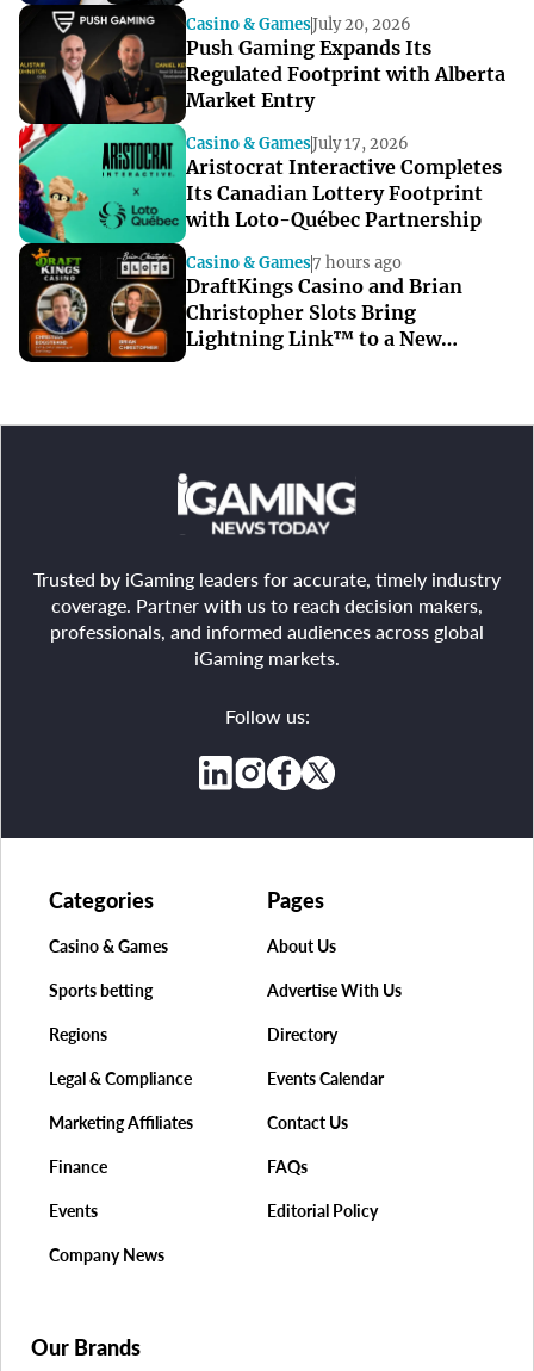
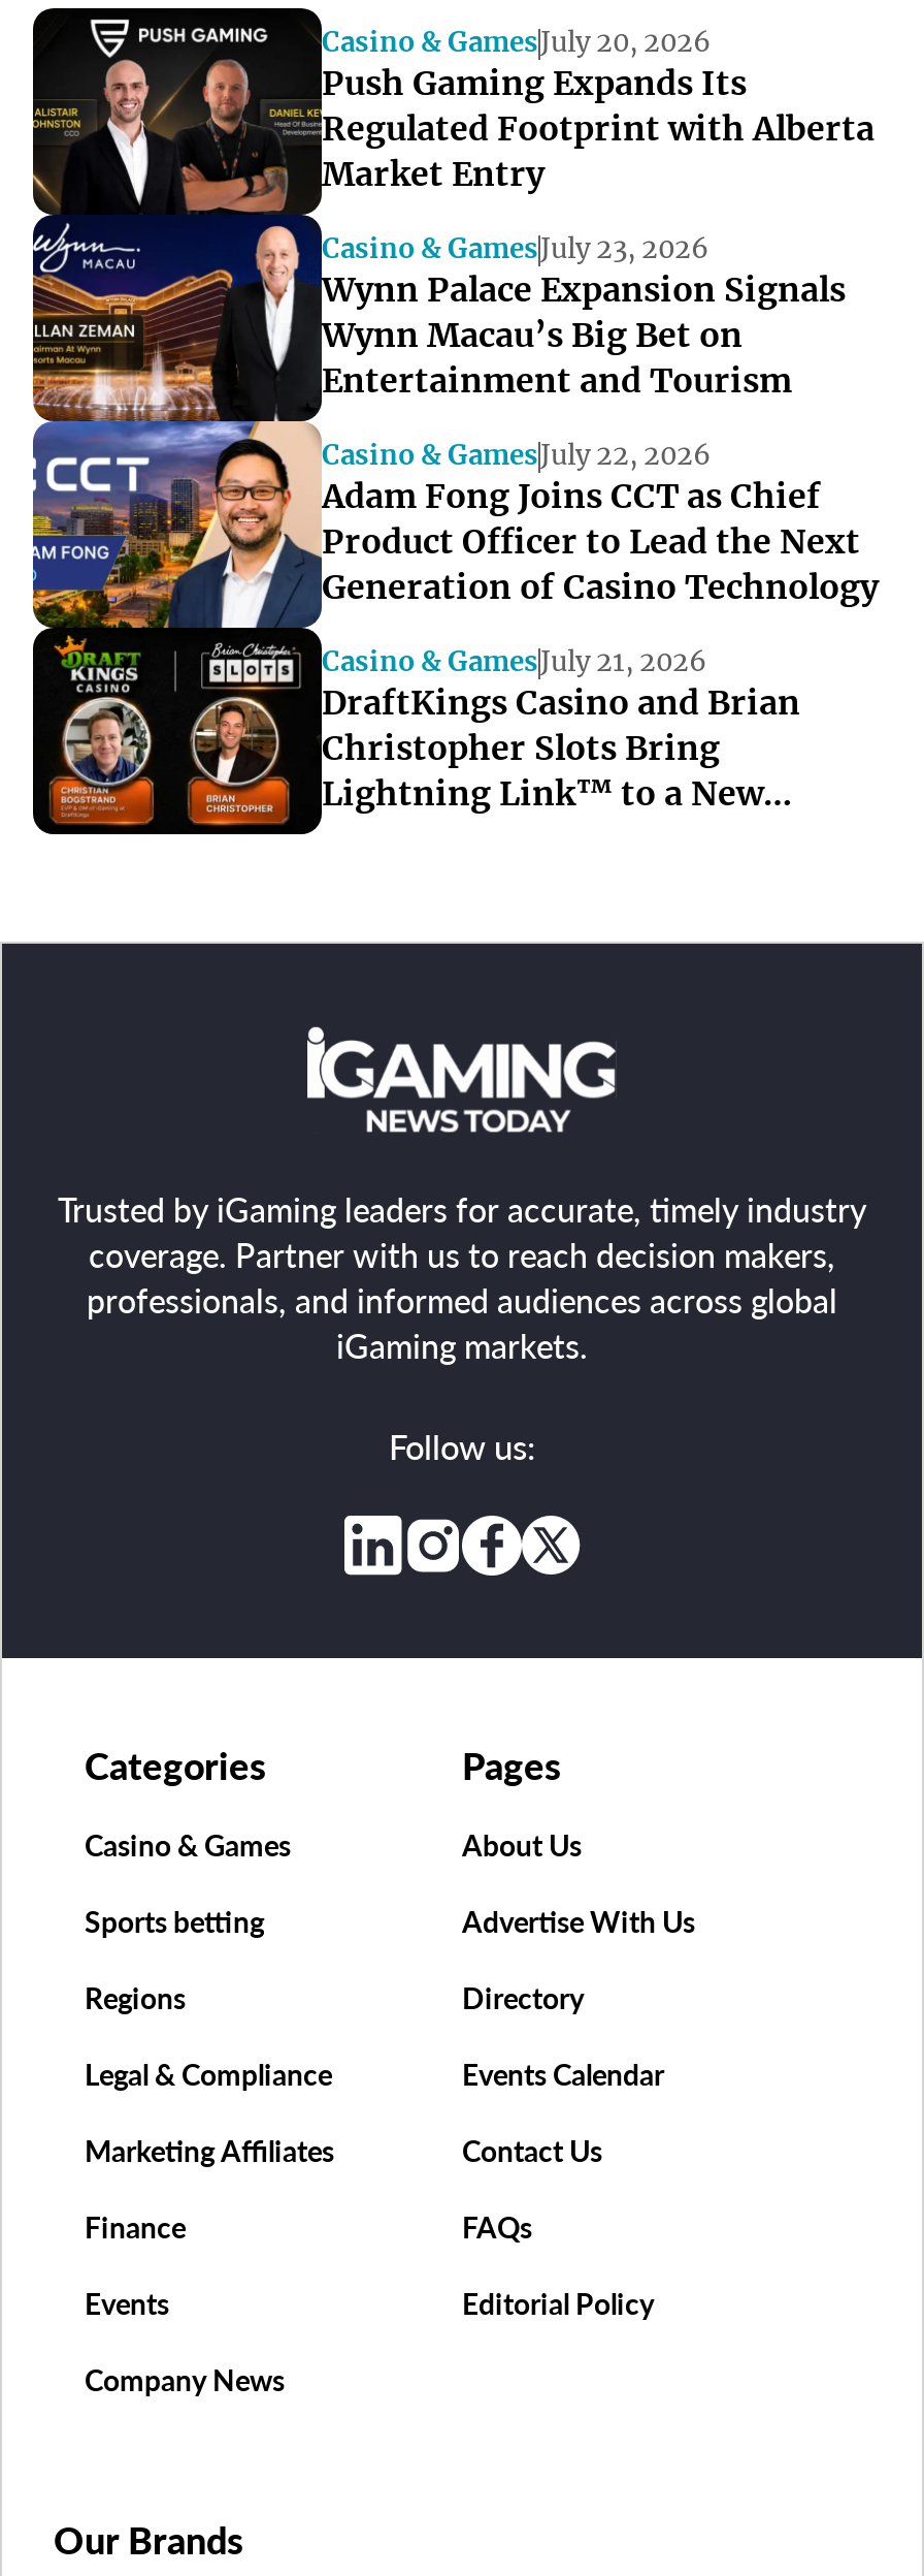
- [image]
- Casino & GamesJuly 17, 2026
- Aristocrat Interactive Completes
- Its Canadian Lottery Footprint
- with Loto-Québec Partnership
- Casino & Games7 hours ago
+ [image]
+ Casino & GamesJuly 23, 2026
+ Wynn Palace Expansion Signals
+ Wynn Macau’s Big Bet on
+ Entertainment and Tourism
+ Casino & GamesJuly 22, 2026
+ Adam Fong Joins CCT as Chief
+ Product Officer to Lead the Next
+ Generation of Casino Technology
+ Casino & GamesJuly 21, 2026
